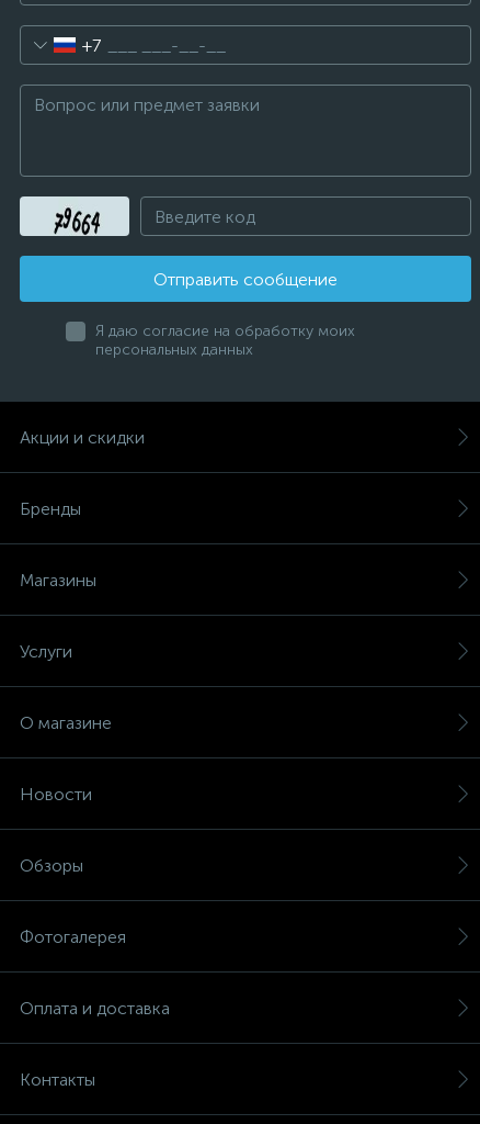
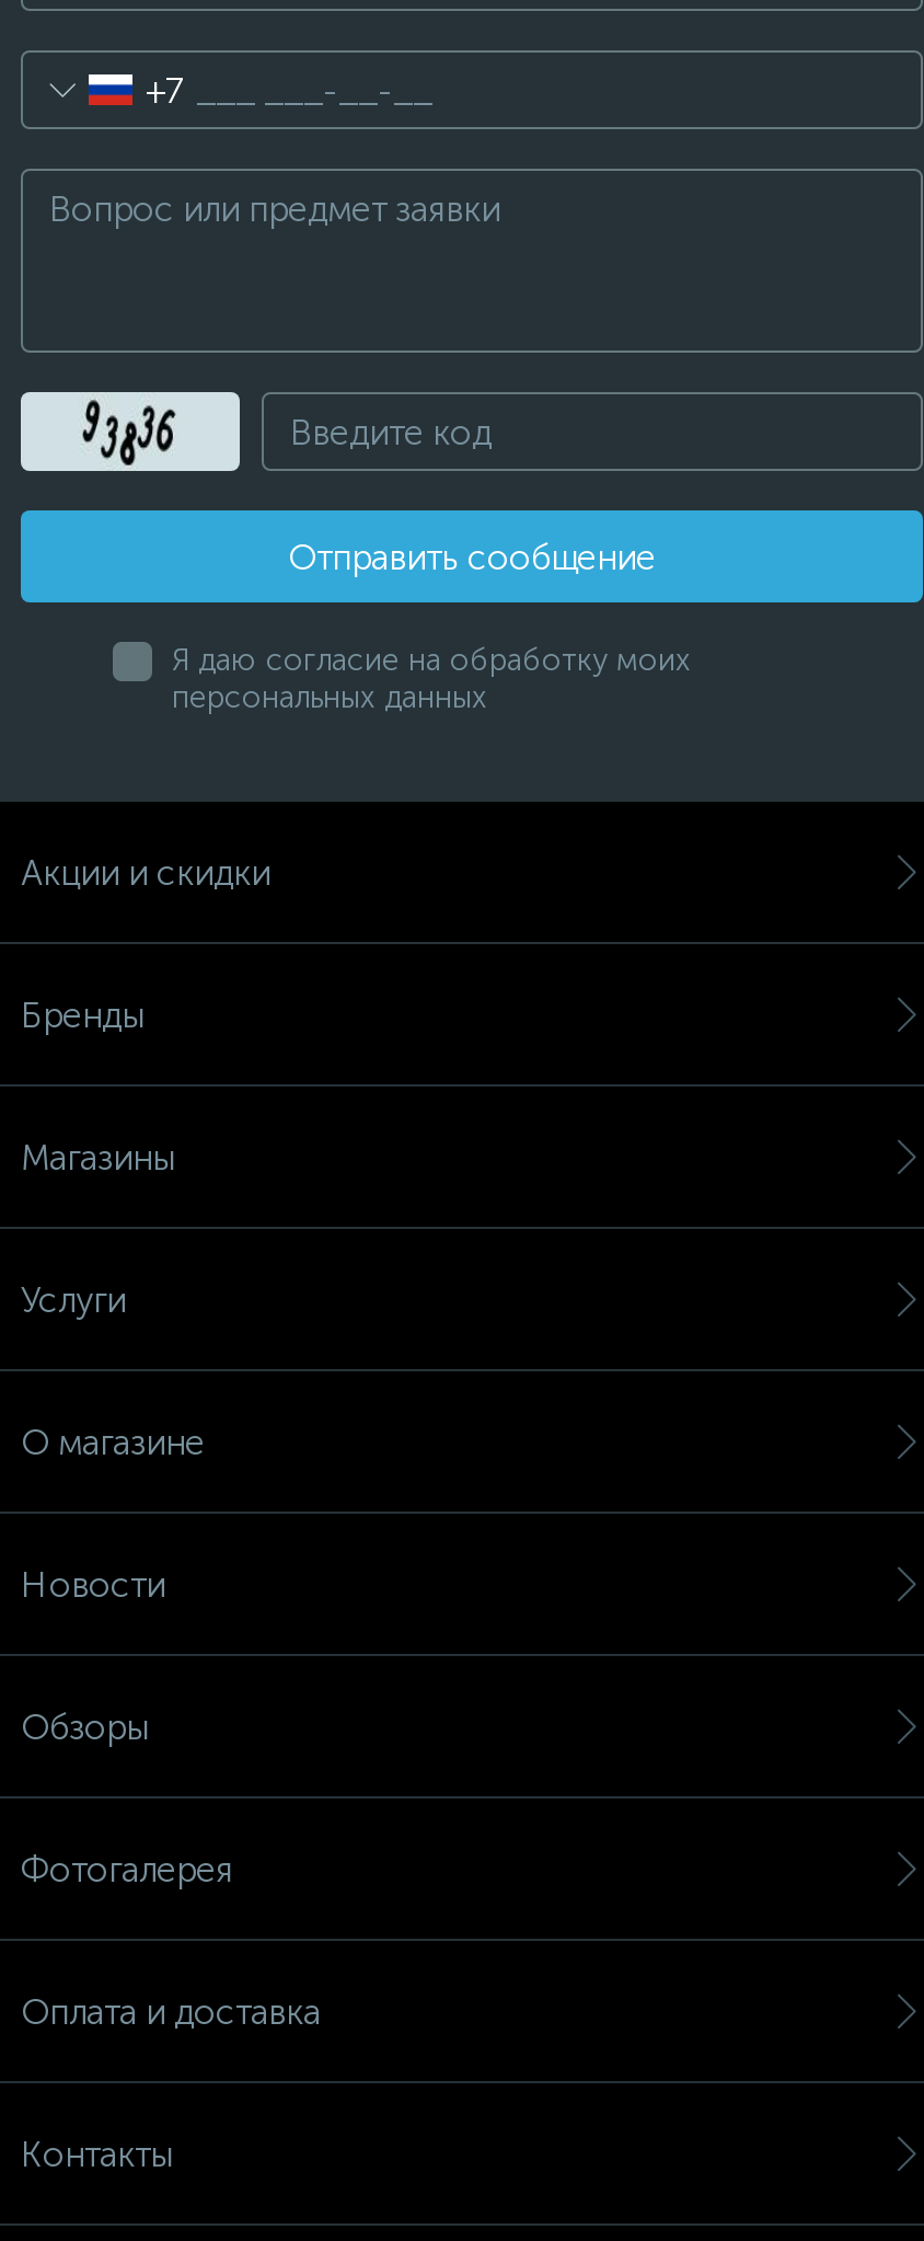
- [image]
+ [image]
